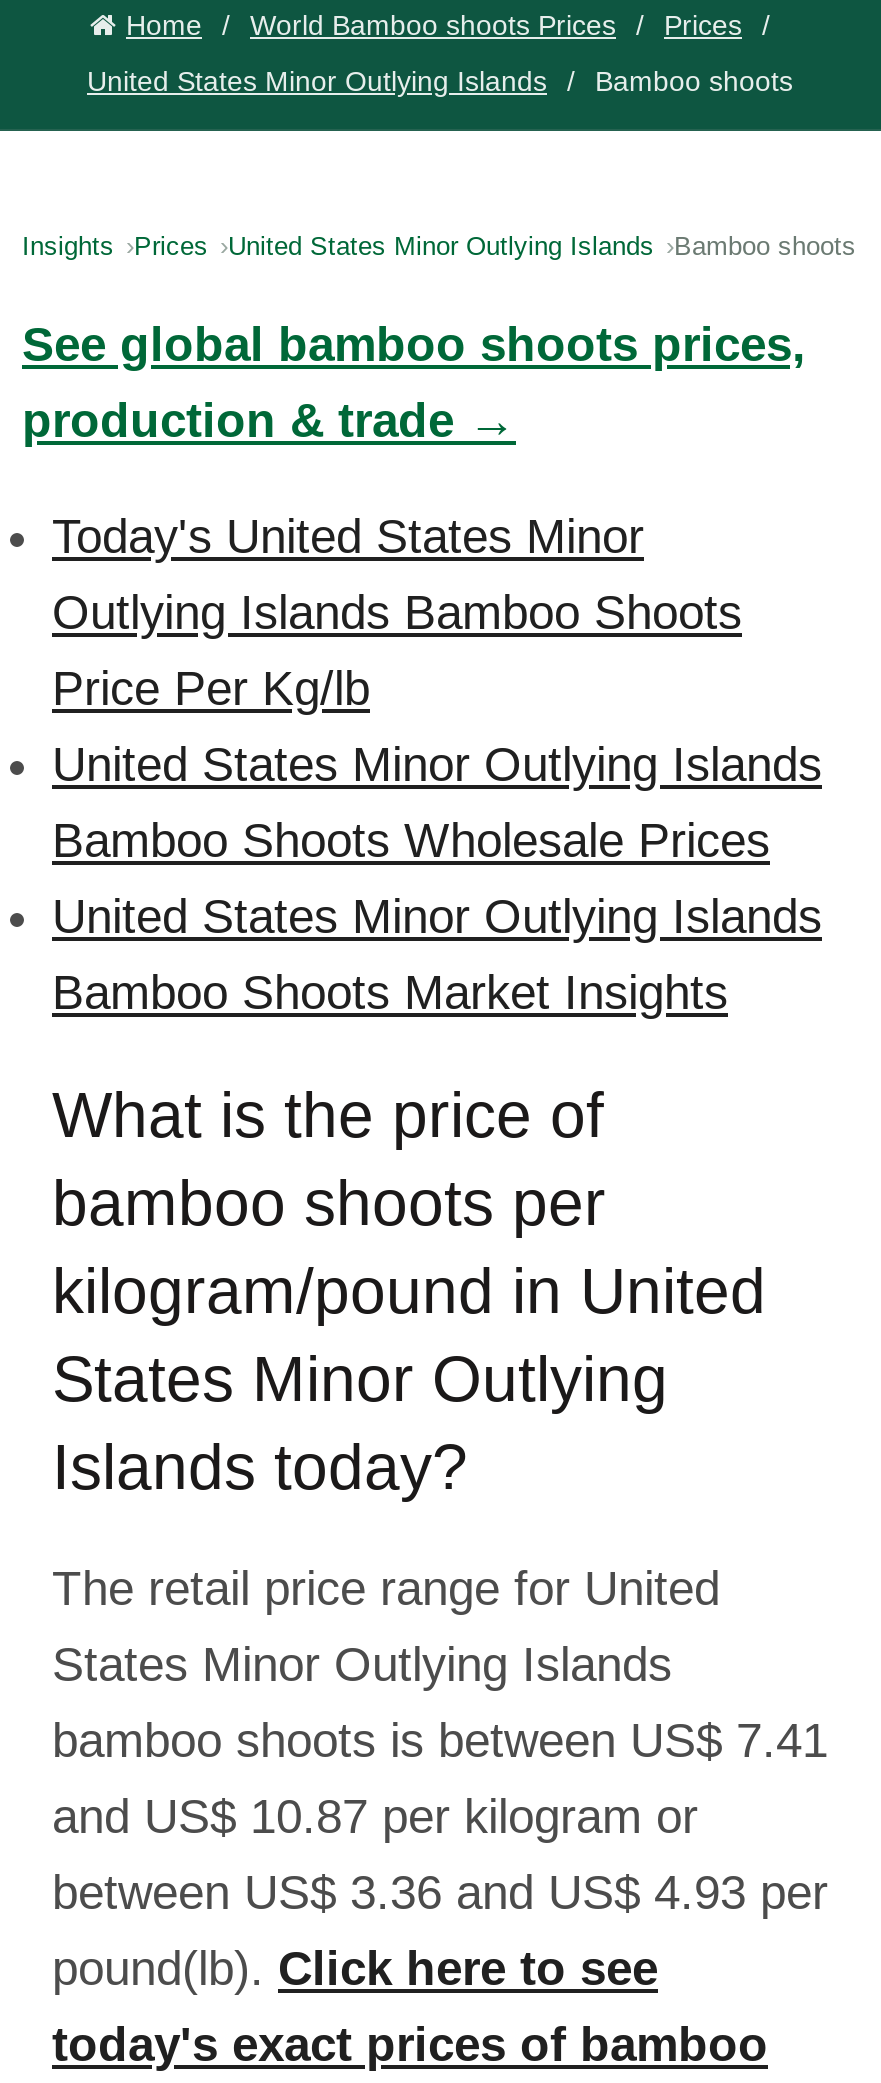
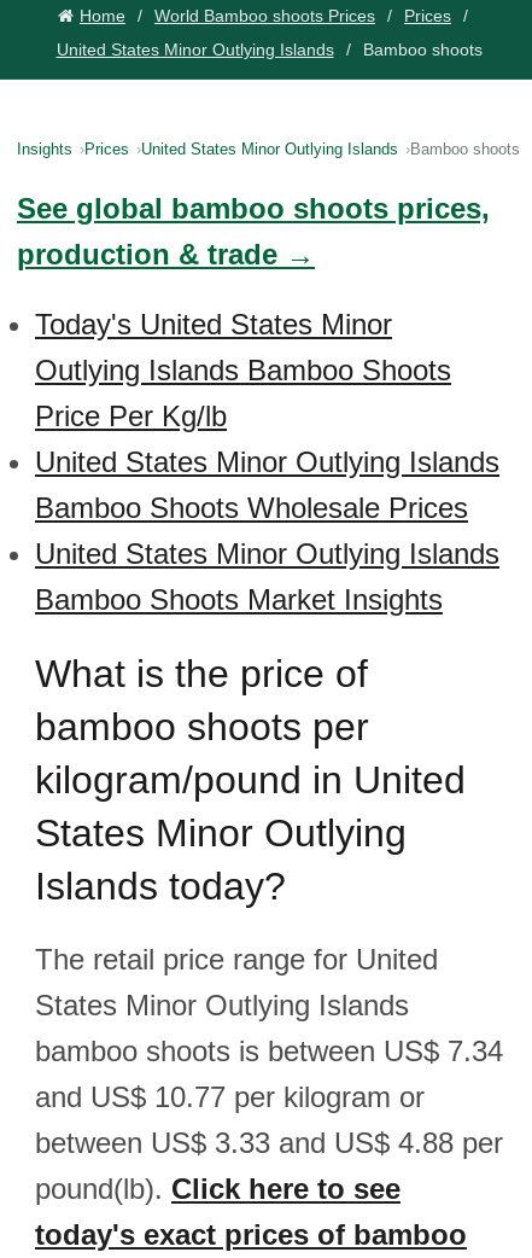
- bamboo shoots is between US$ 7.41
+ bamboo shoots is between US$ 7.34

- and US$ 10.87 per kilogram or
+ and US$ 10.77 per kilogram or

- between US$ 3.36 and US$ 4.93 per
+ between US$ 3.33 and US$ 4.88 per
